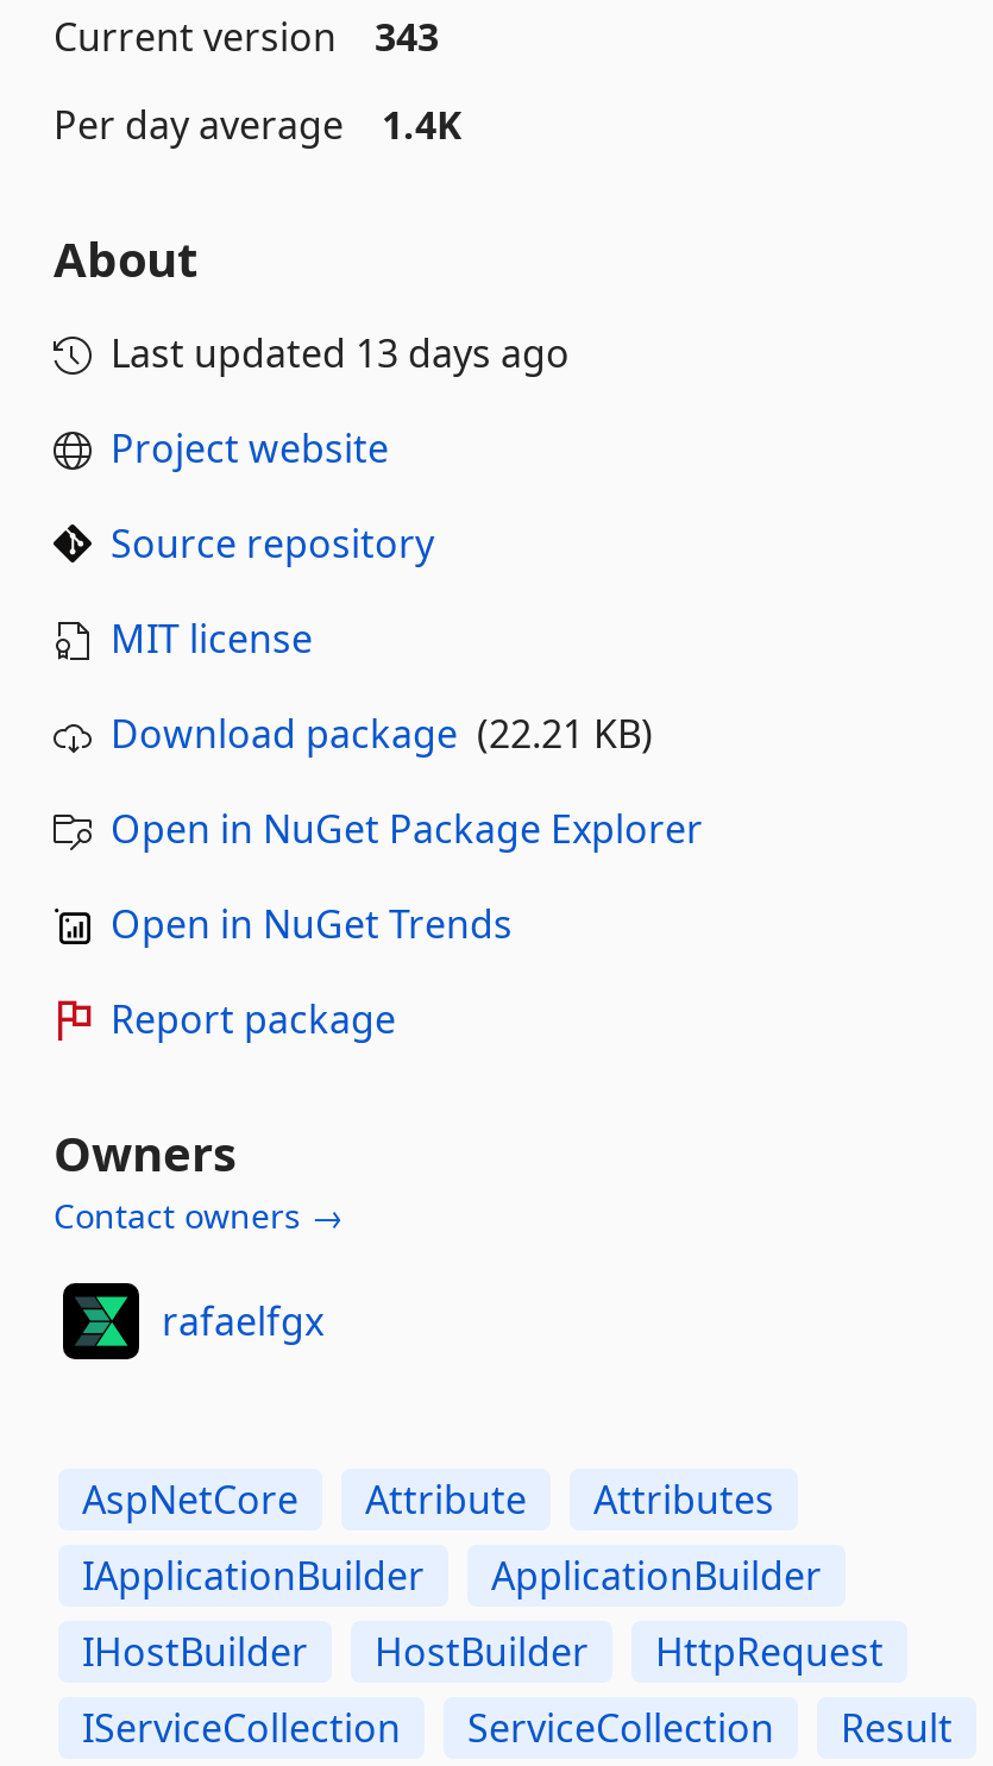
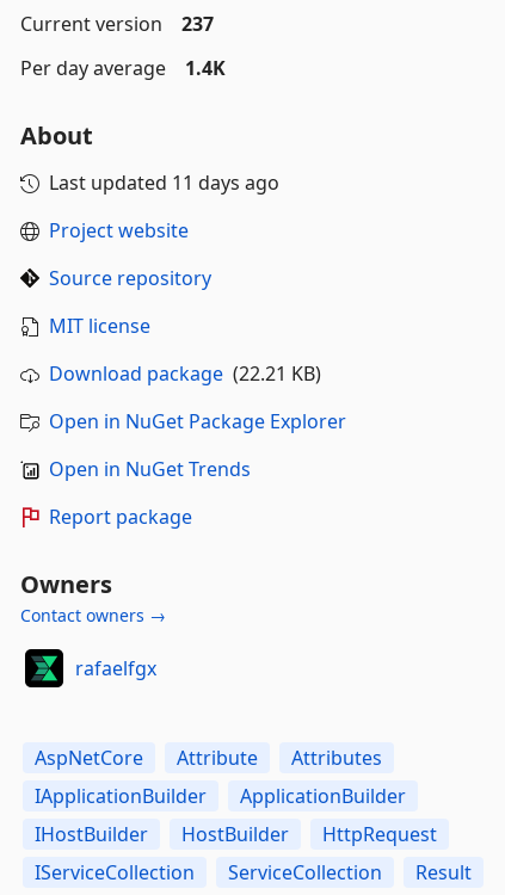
- Current version 343
+ Current version 237

- Last updated 13 days ago
+ Last updated 11 days ago
